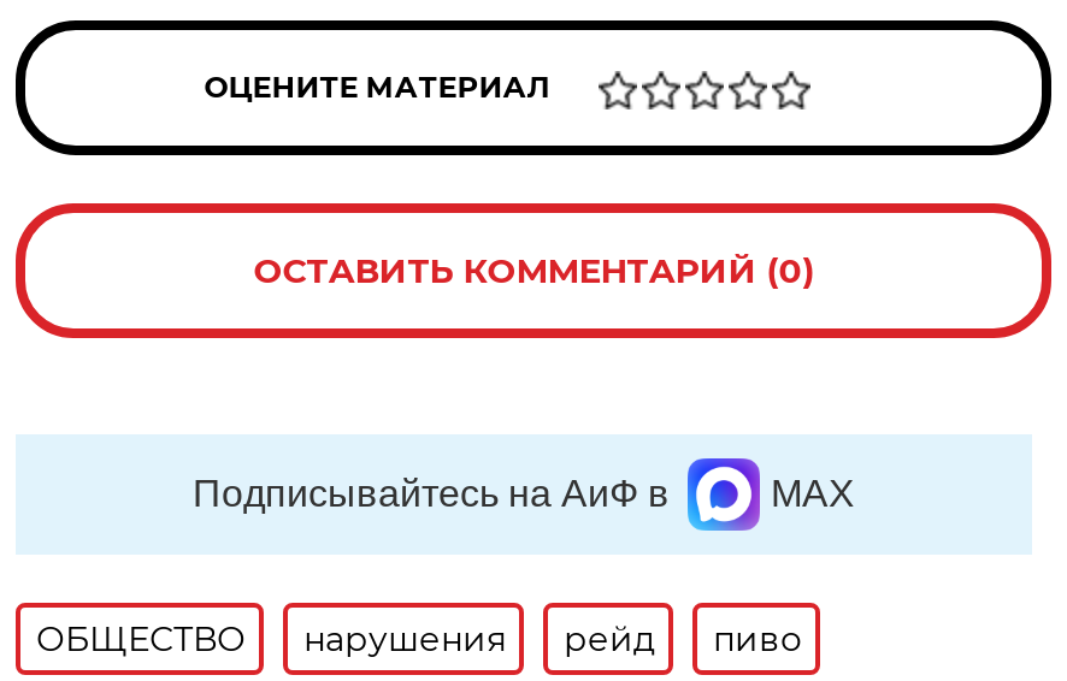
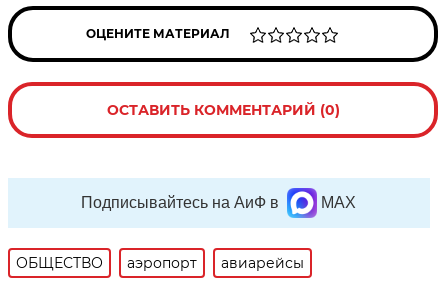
- нарушения
- рейд
- пиво
+ аэропорт
+ авиарейсы
